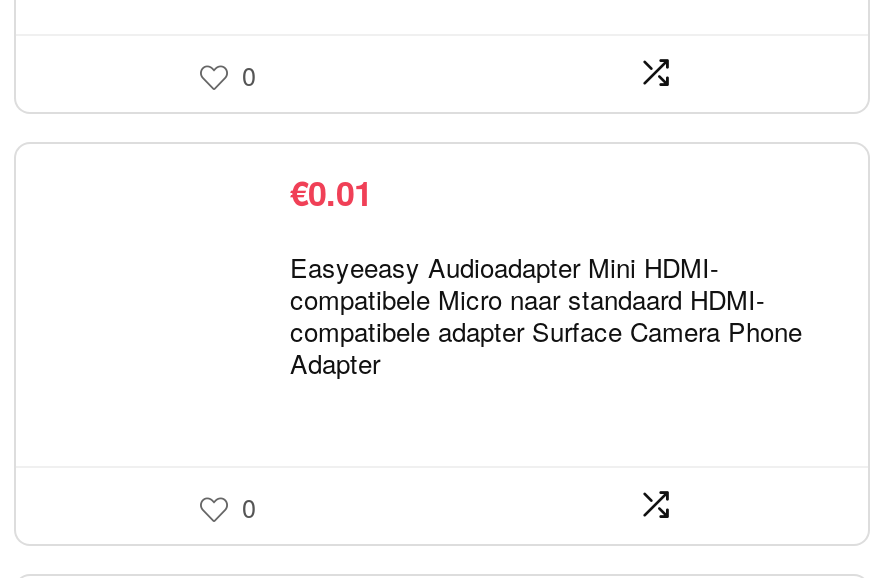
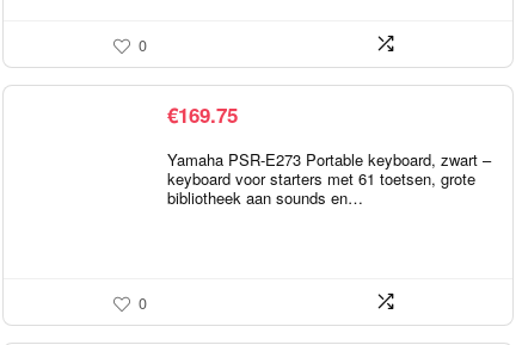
- €0.01
+ €169.75

- Easyeeasy Audioadapter Mini HDMI-
- compatibele Micro naar standaard HDMI-
- compatibele adapter Surface Camera Phone
- Adapter
+ Yamaha PSR-E273 Portable keyboard, zwart –
+ keyboard voor starters met 61 toetsen, grote
+ bibliotheek aan sounds en…
